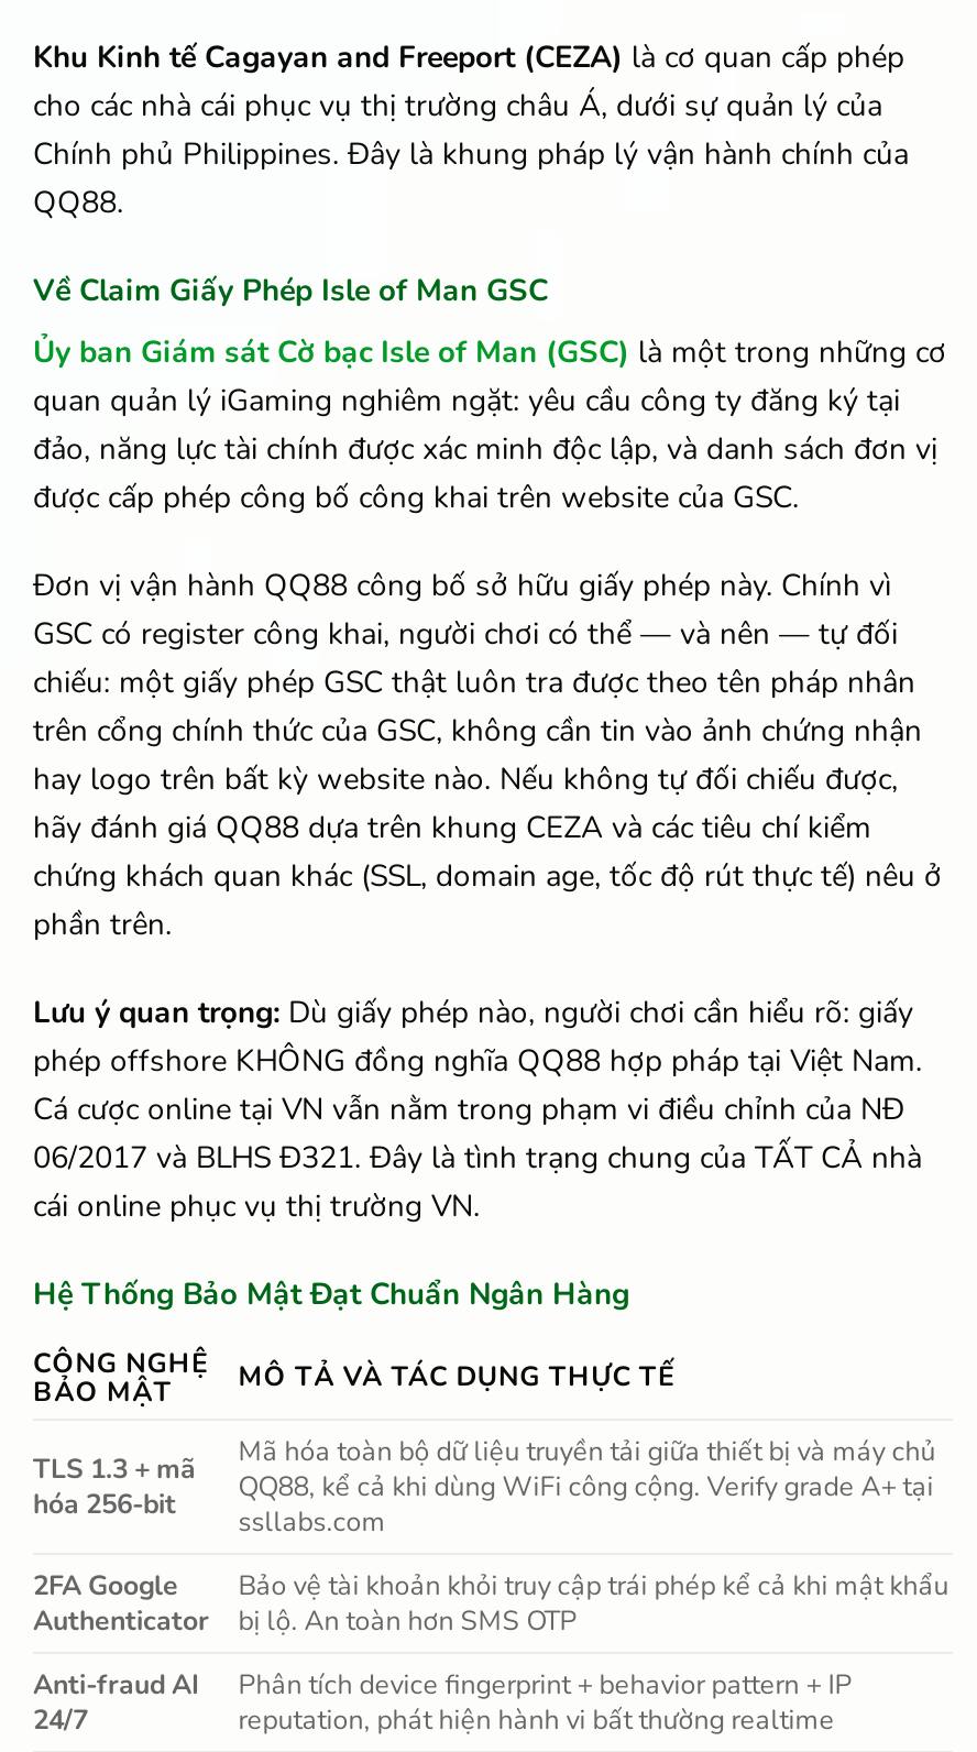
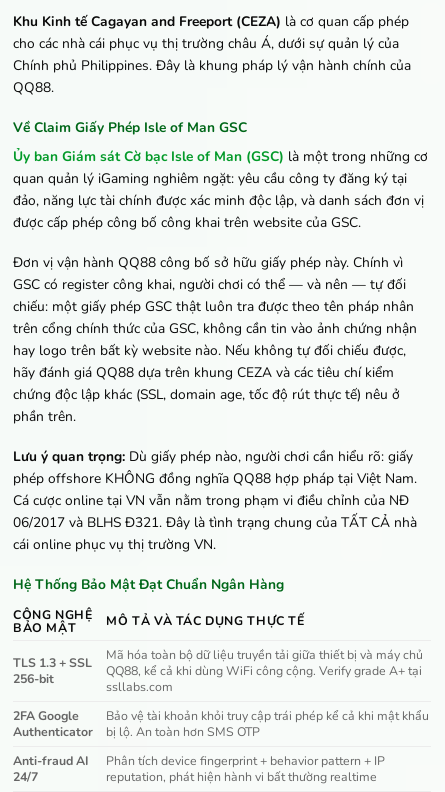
- chứng khách quan khác (SSL, domain age, tốc độ rút thực tế) nêu ở
+ chứng độc lập khác (SSL, domain age, tốc độ rút thực tế) nêu ở

- TLS 1.3 + mã
- hóa 256-bit
+ TLS 1.3 + SSL
+ 256-bit
